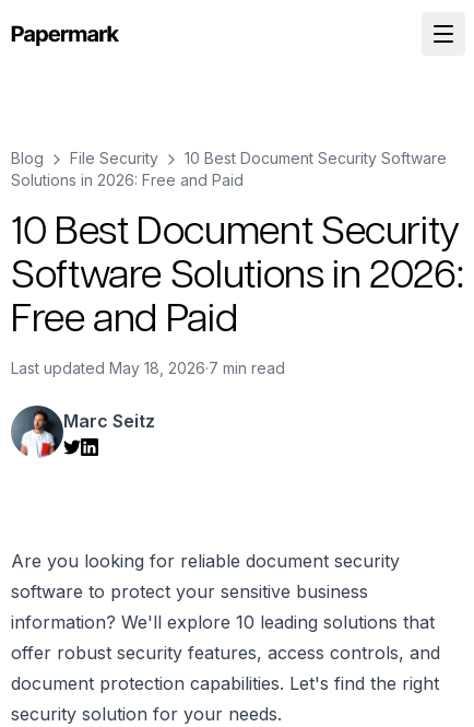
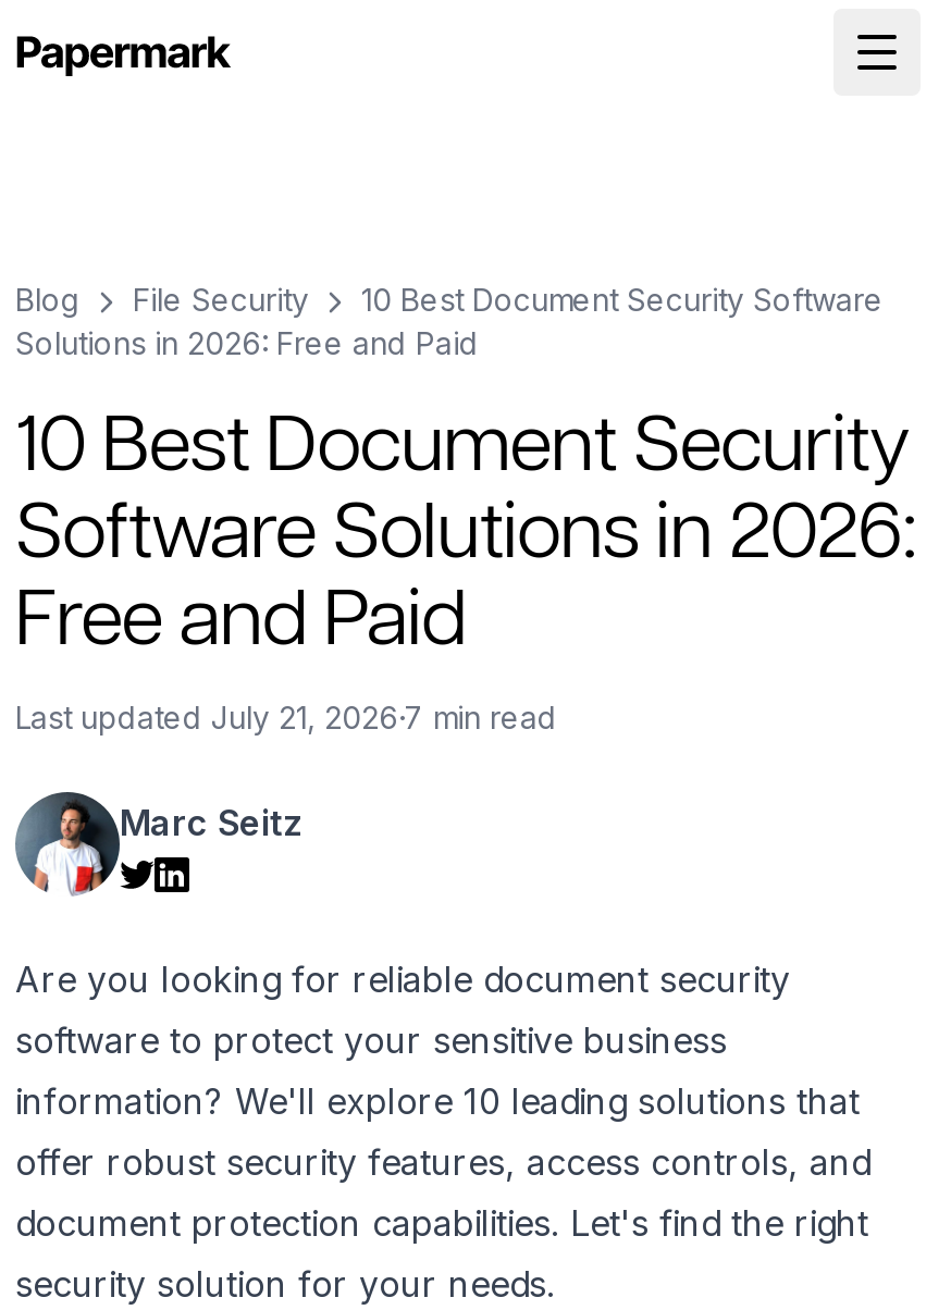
- Last updated May 18, 2026·7 min read
+ Last updated July 21, 2026·7 min read
